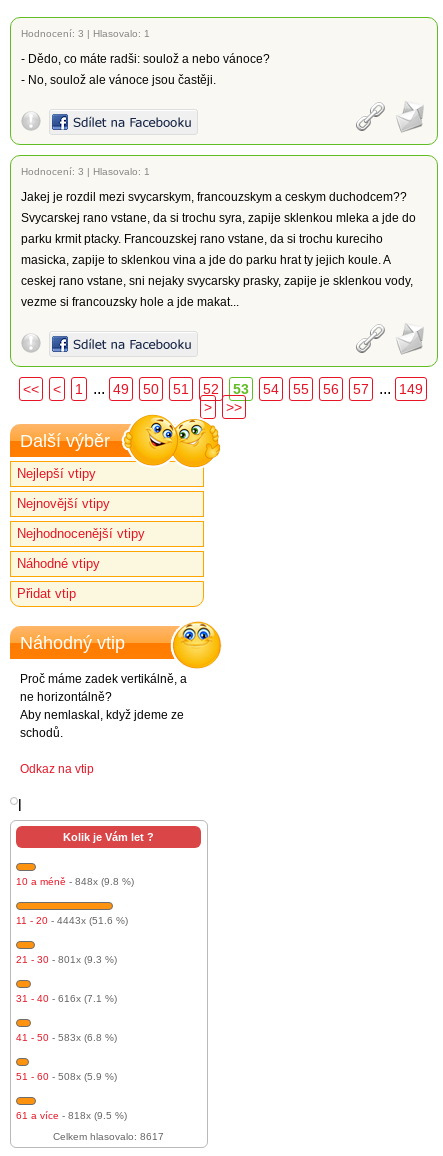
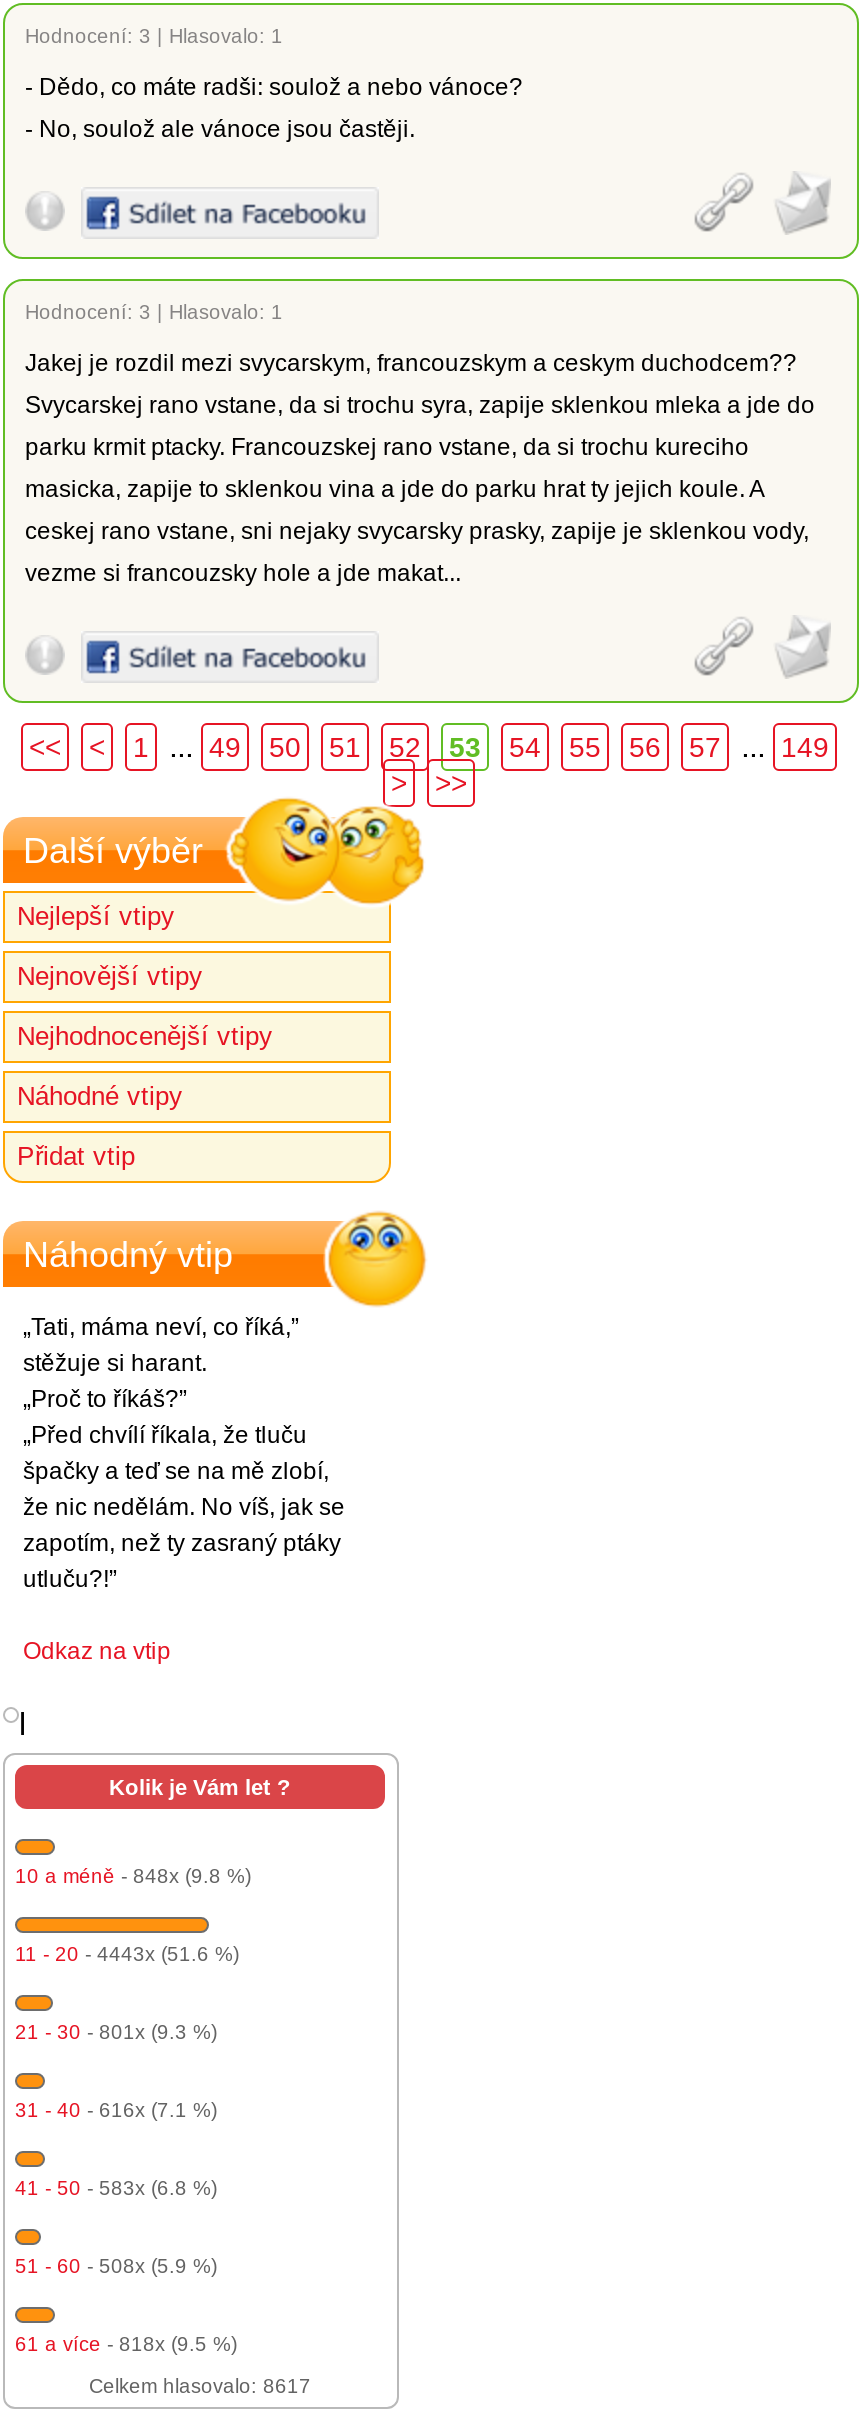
- Proč máme zadek vertikálně, a
- ne horizontálně?
- Aby nemlaskal, když jdeme ze
- schodů.
+ „Tati, máma neví, co říká,”
+ stěžuje si harant.
+ „Proč to říkáš?”
+ „Před chvílí říkala, že tluču
+ špačky a teď se na mě zlobí,
+ že nic nedělám. No víš, jak se
+ zapotím, než ty zasraný ptáky
+ utluču?!”
